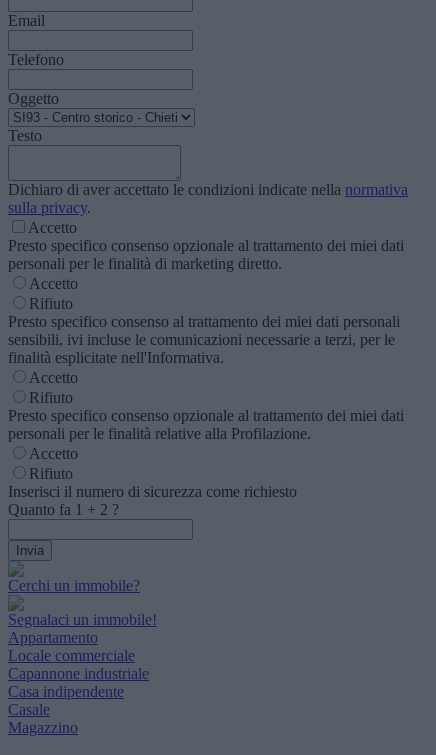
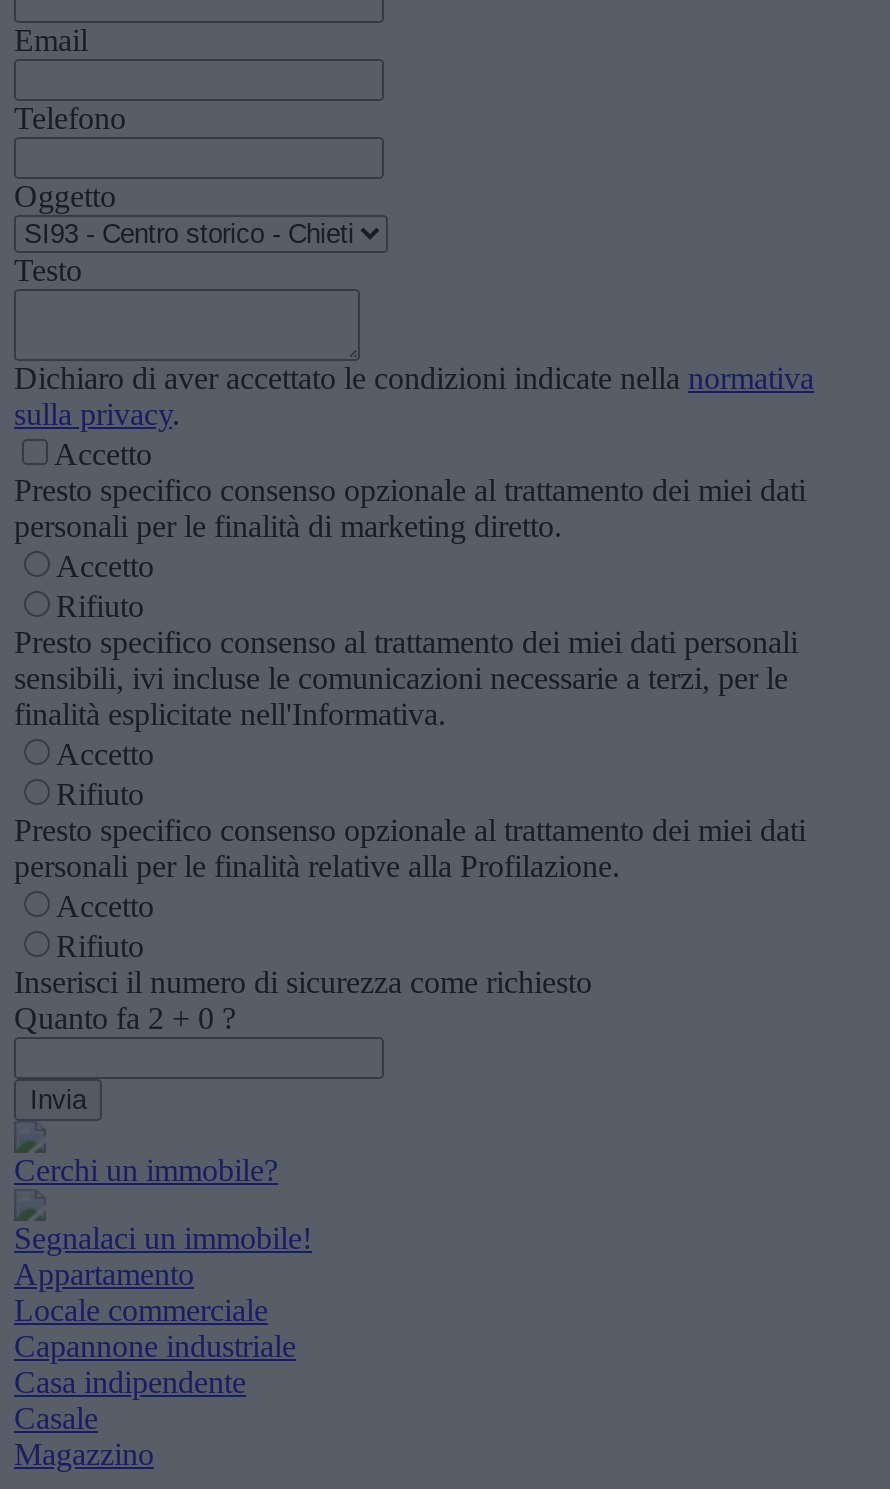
- Quanto fa 1 + 2?
+ Quanto fa 2 + 0?
